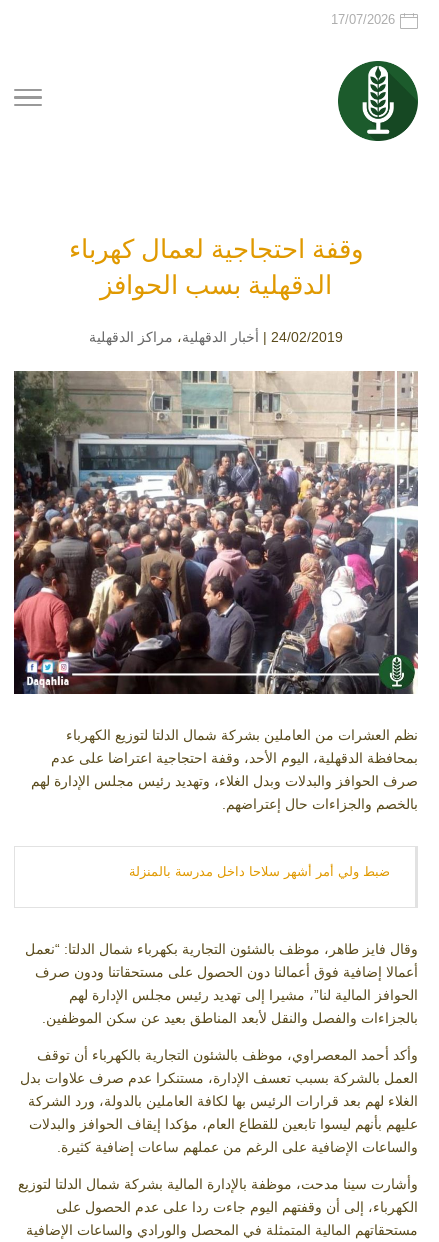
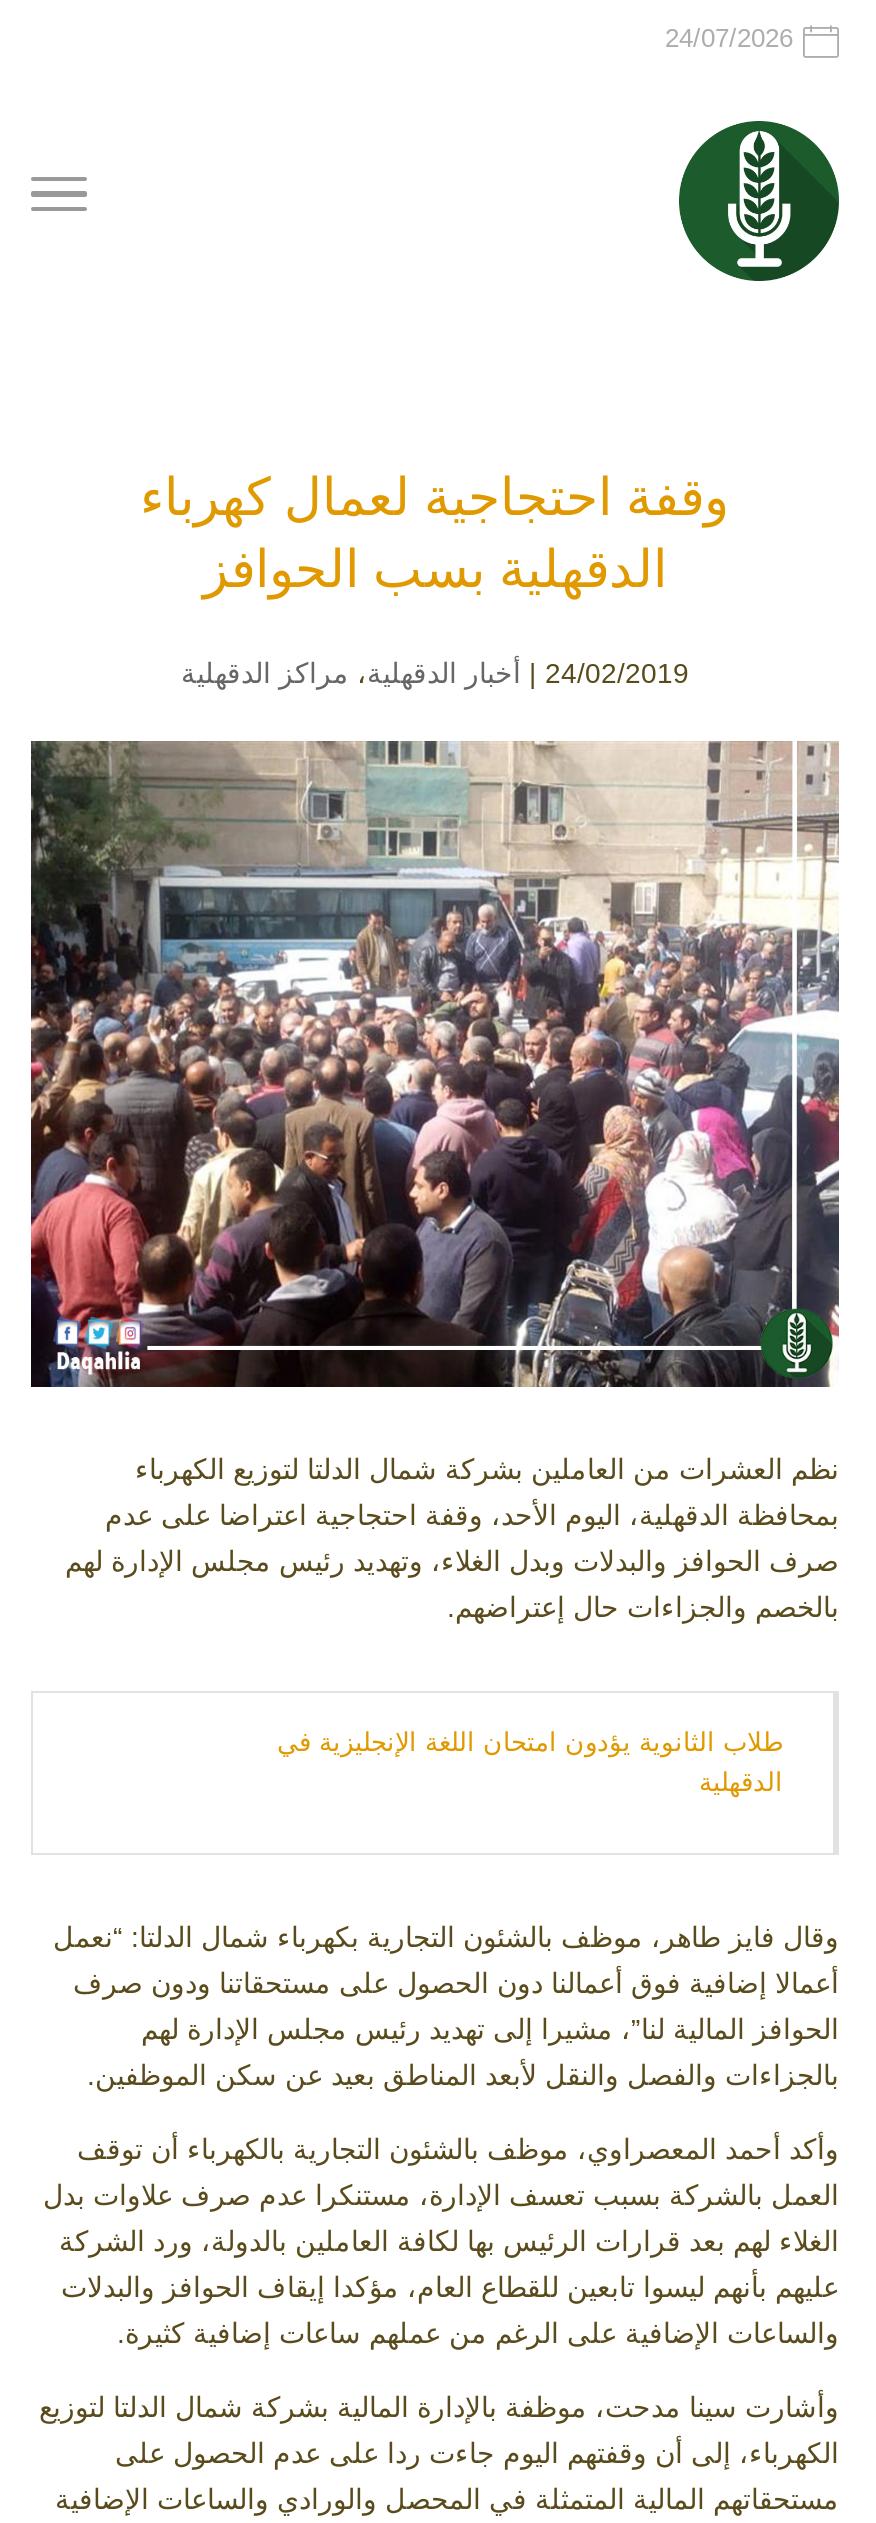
- 17/07/2026
+ 24/07/2026

- ضبط ولي أمر أشهر سلاحا داخل مدرسة بالمنزلة
+ طلاب الثانوية يؤدون امتحان اللغة الإنجليزية في
+ الدقهلية
